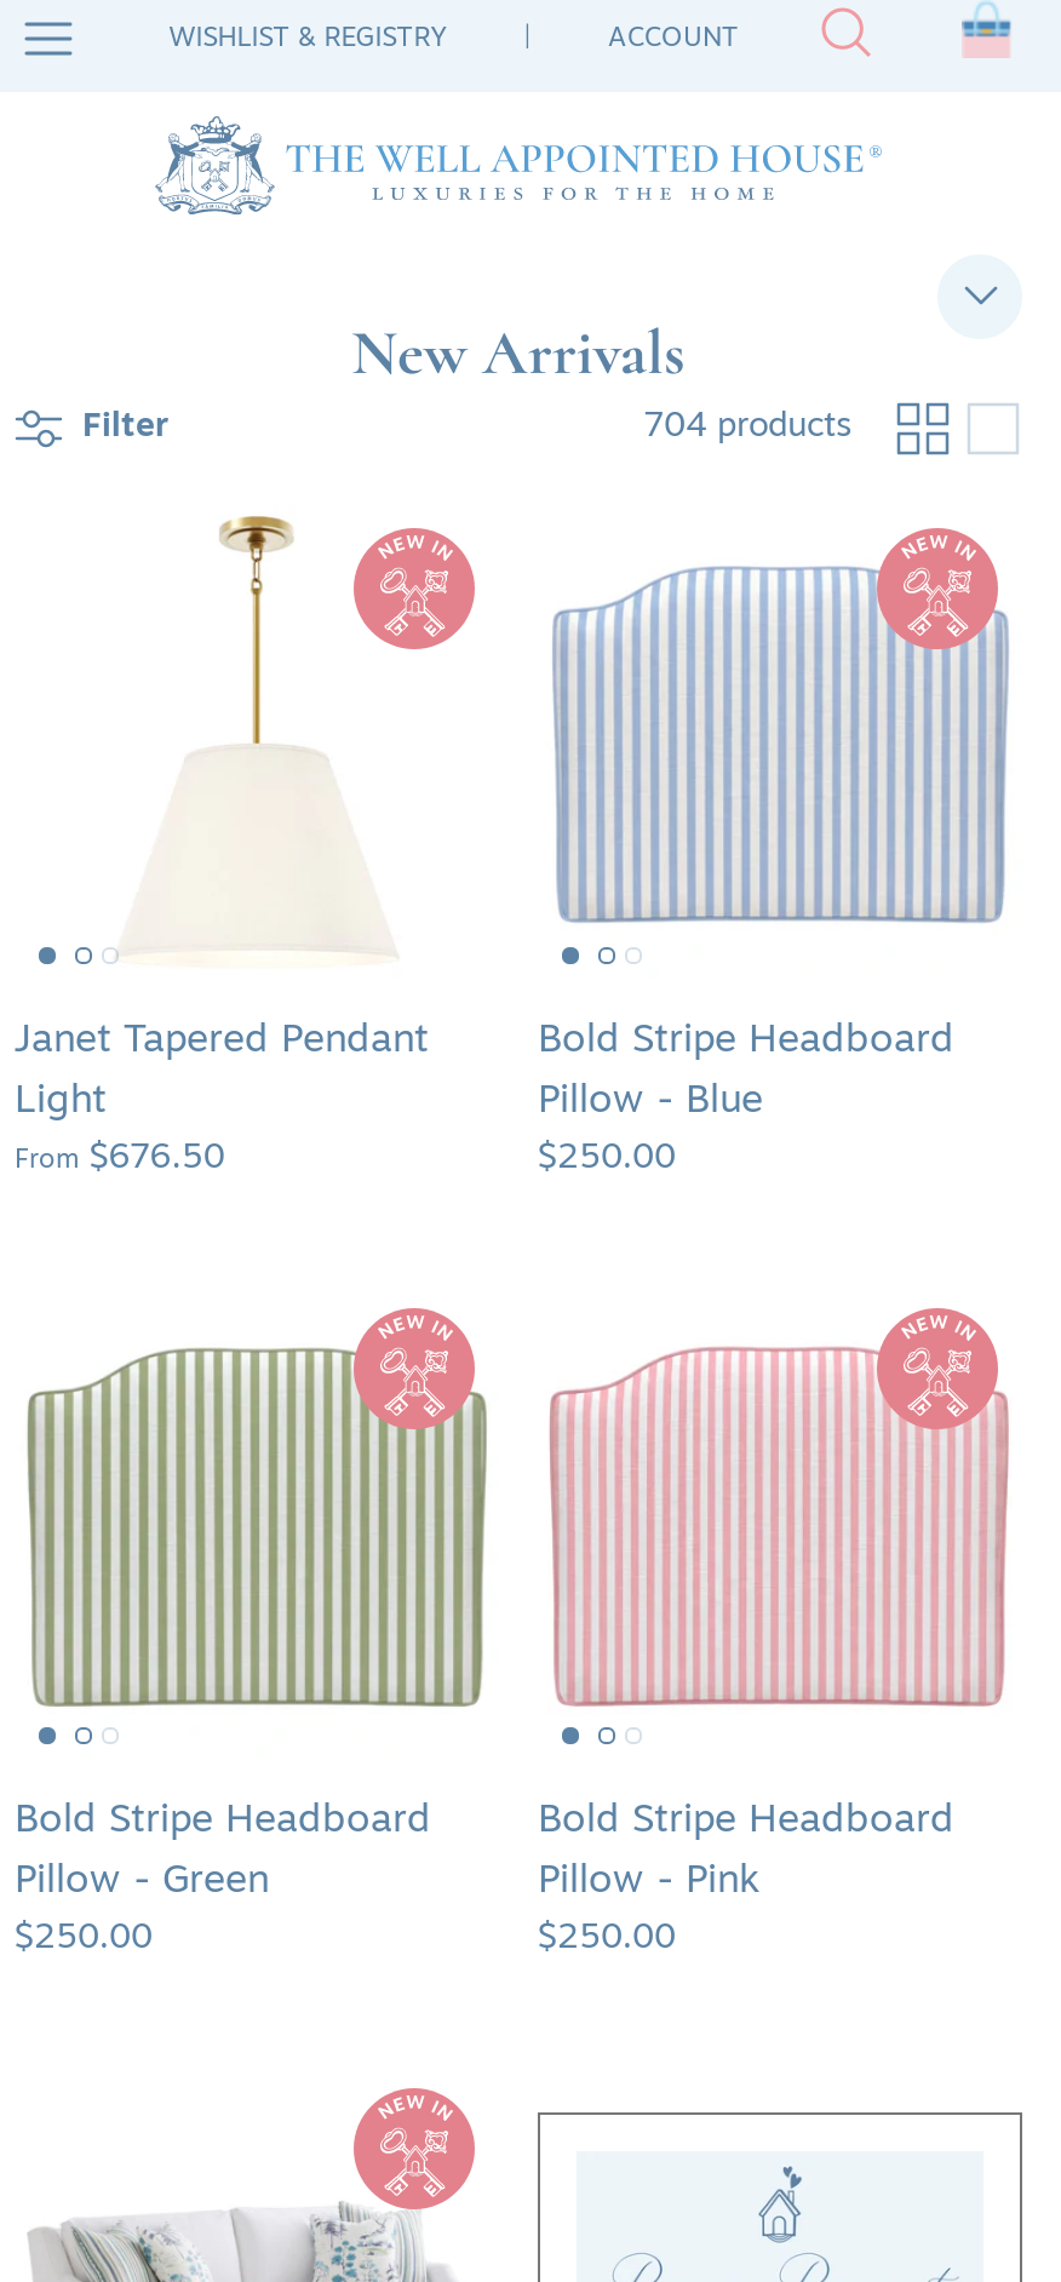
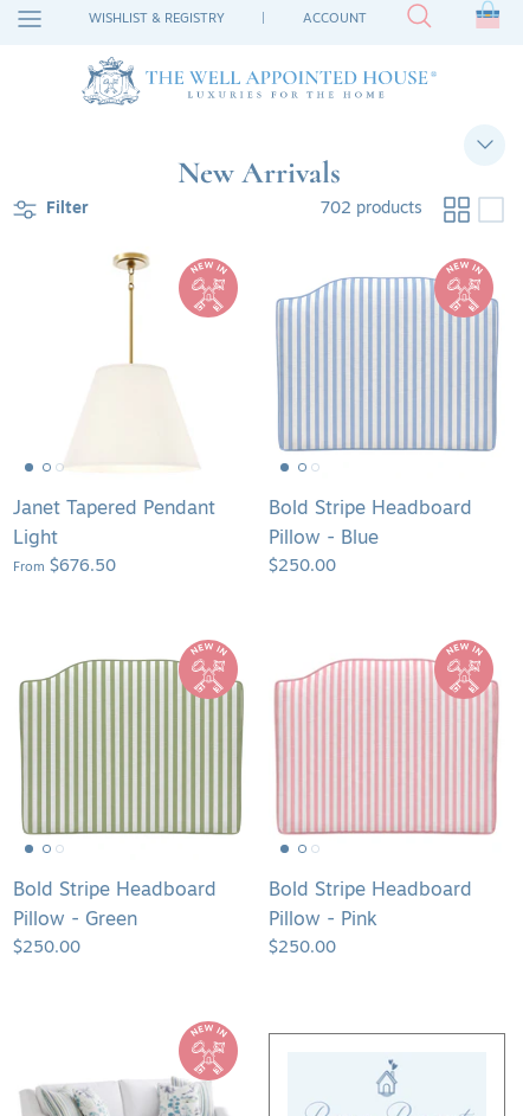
- 704 products
+ 702 products
